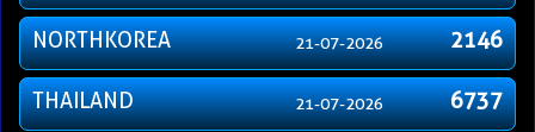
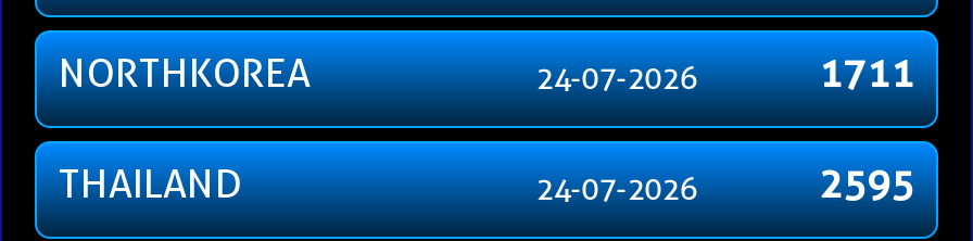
- 21-07-2026
+ 24-07-2026

- 2146
+ 1711

- 21-07-2026
+ 24-07-2026

- 6737
+ 2595
